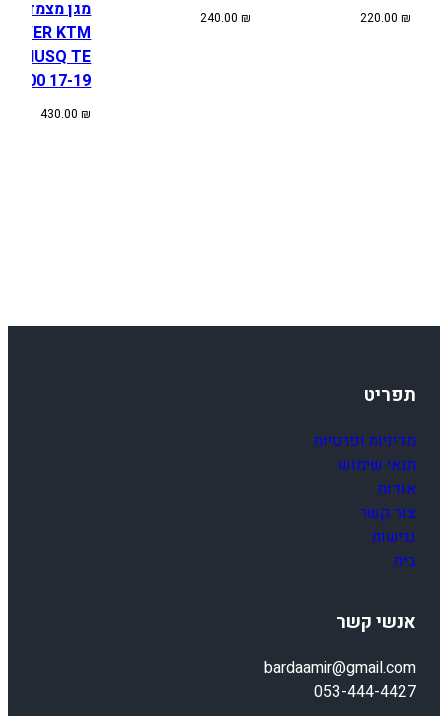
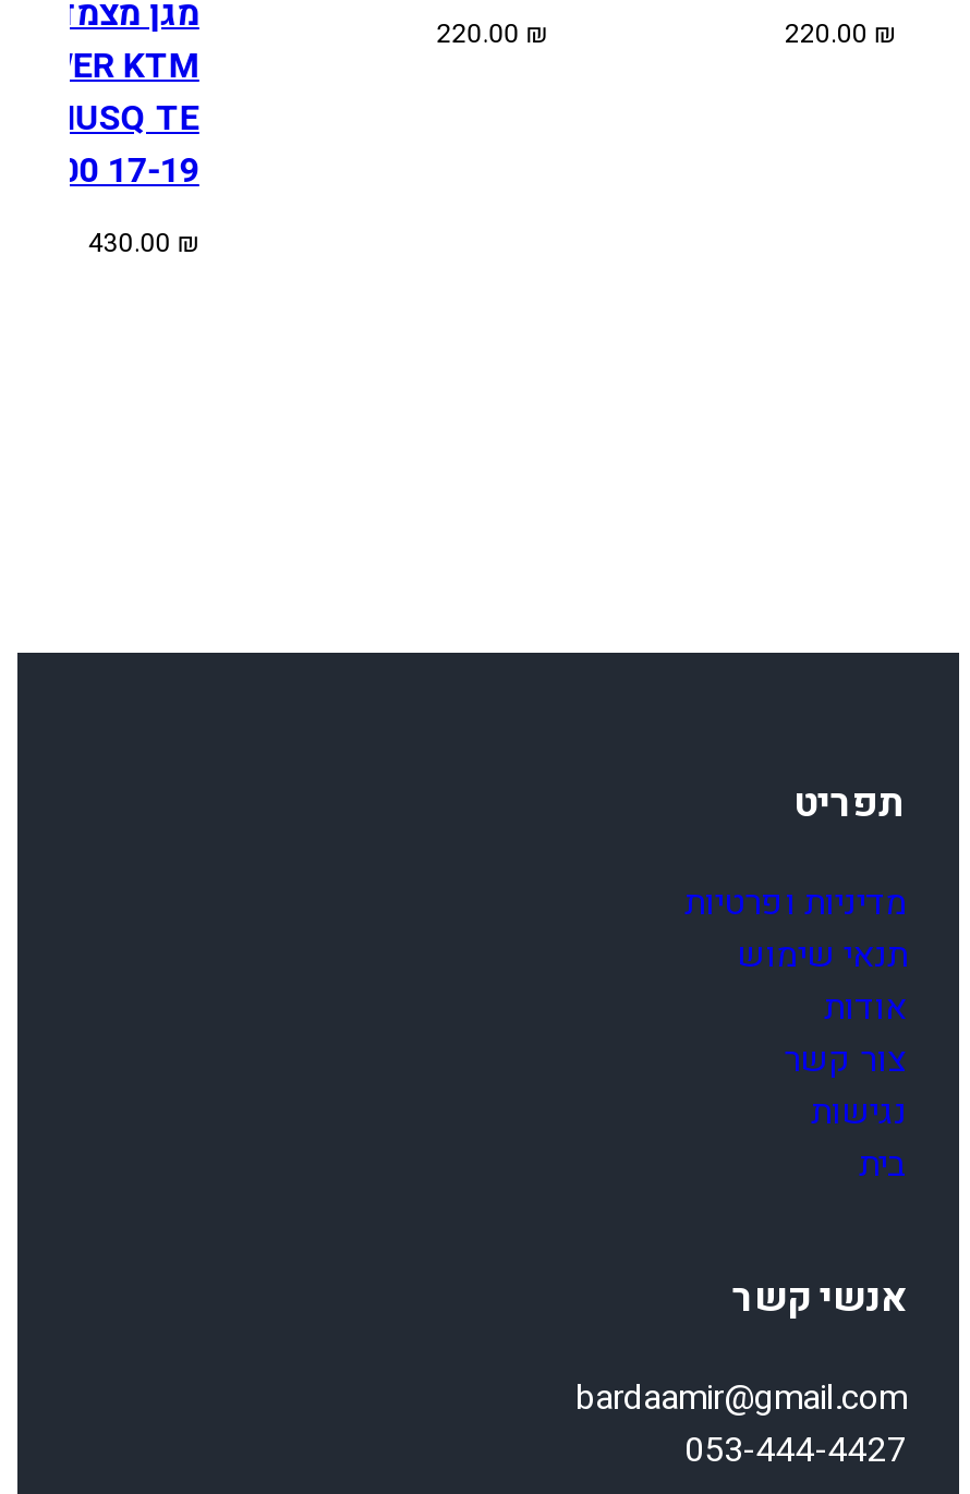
- 240.00 ₪
+ 220.00 ₪
